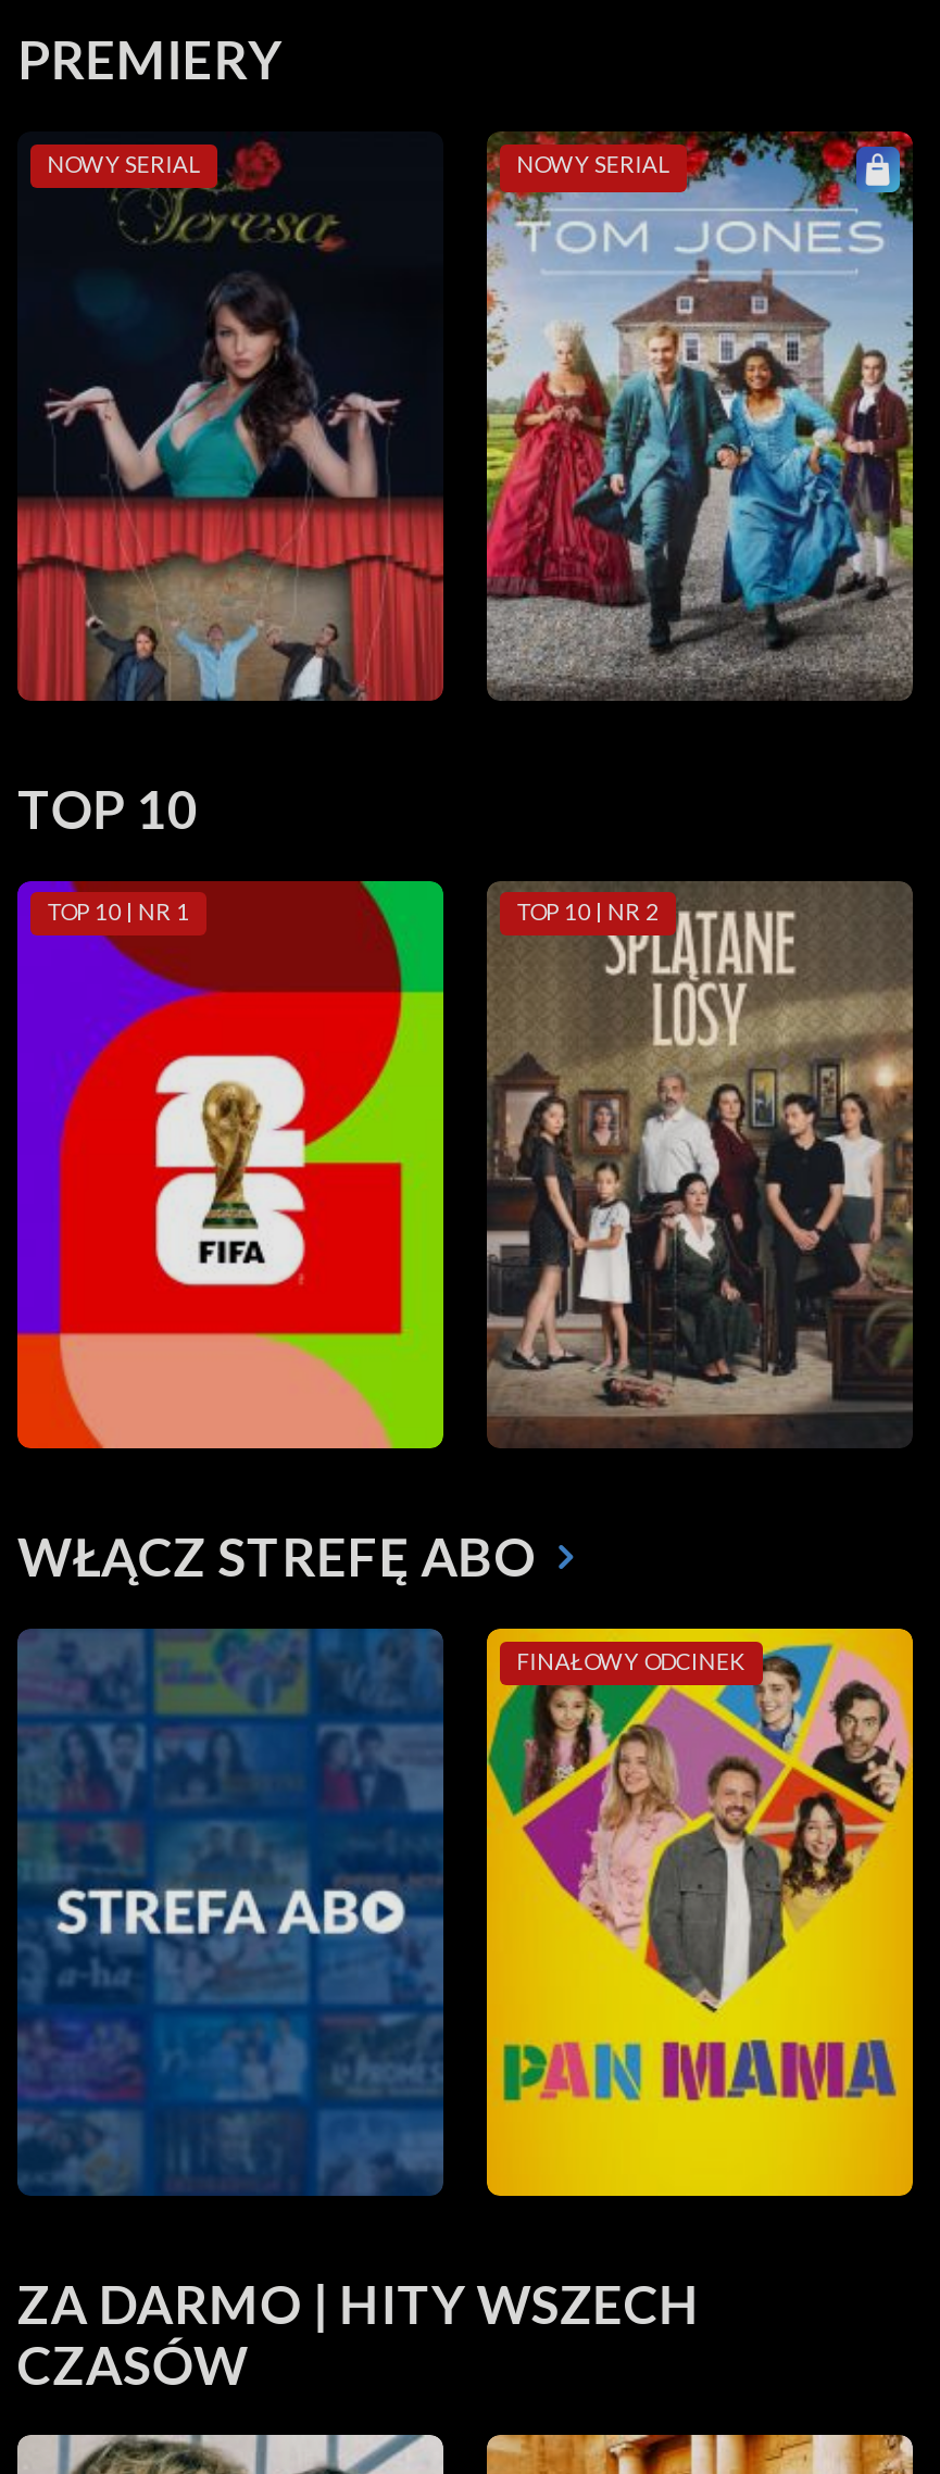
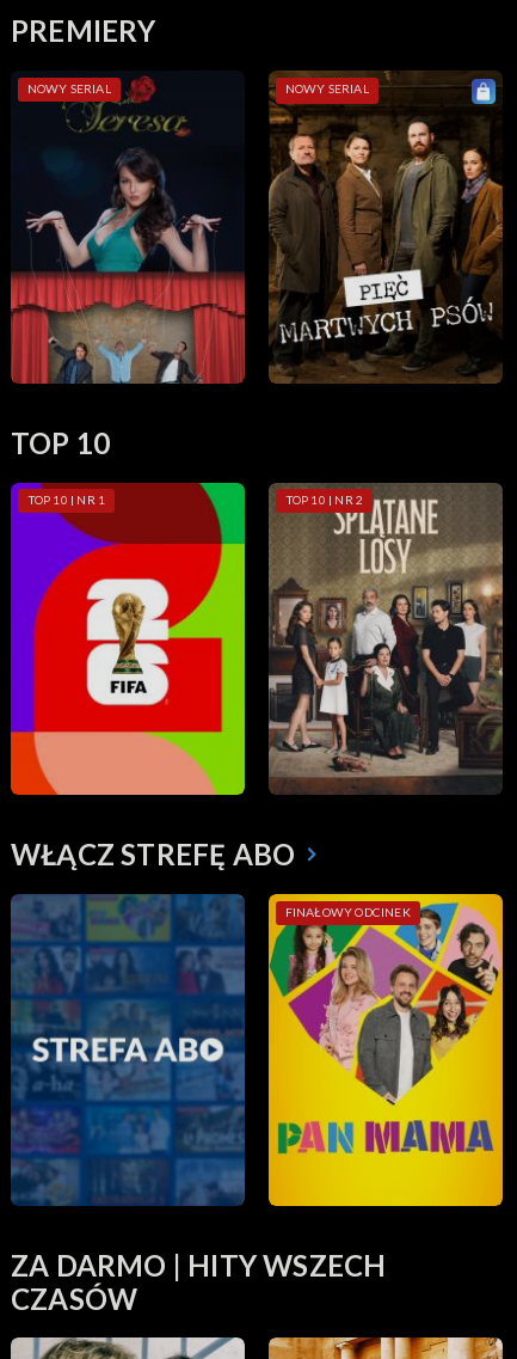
- [image]
+ [image]
